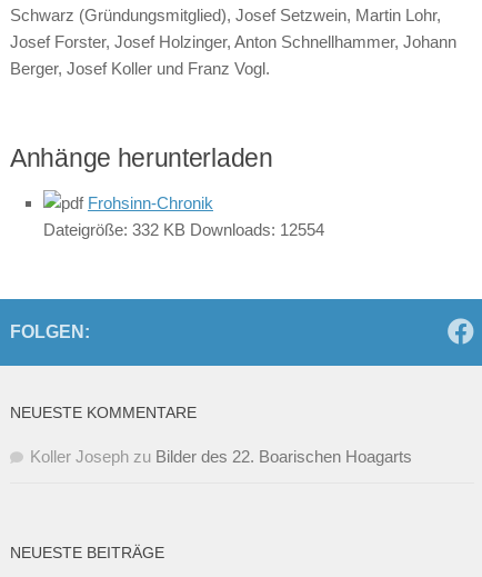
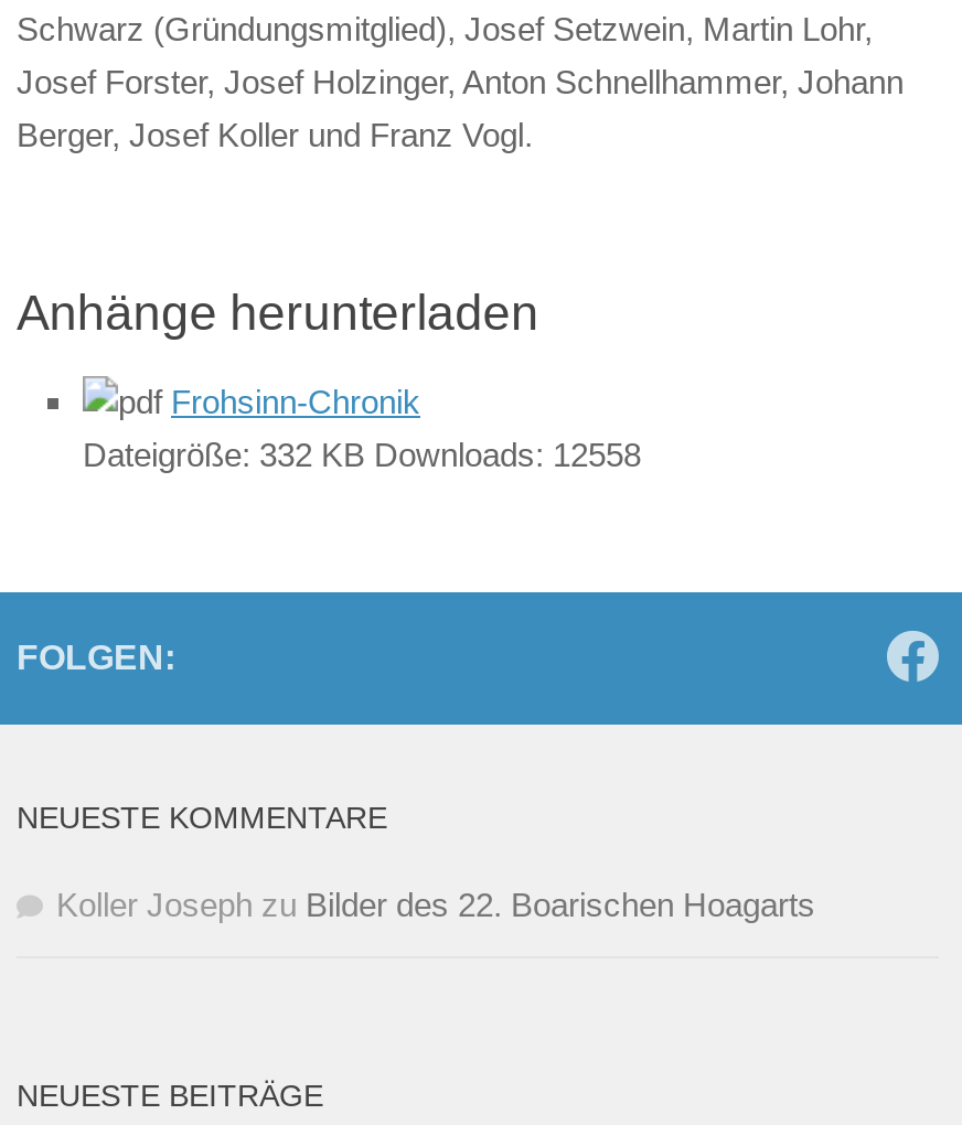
- Dateigröße: 332 KB Downloads: 12554
+ Dateigröße: 332 KB Downloads: 12558
